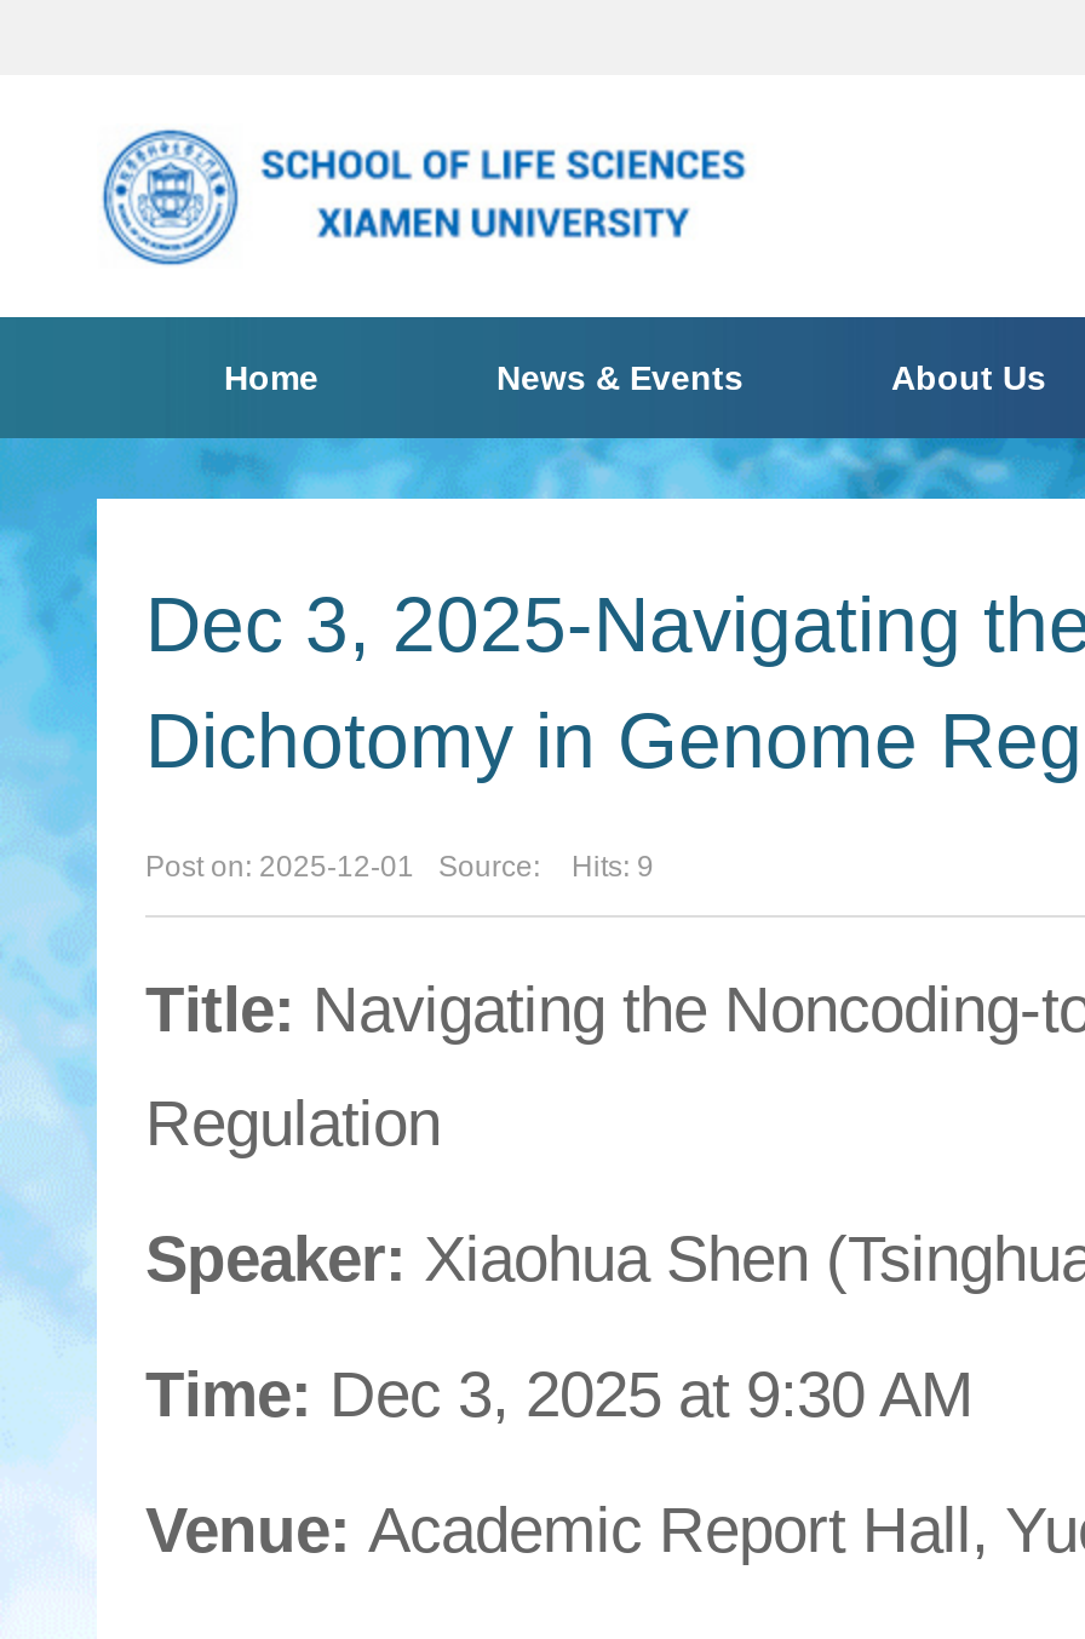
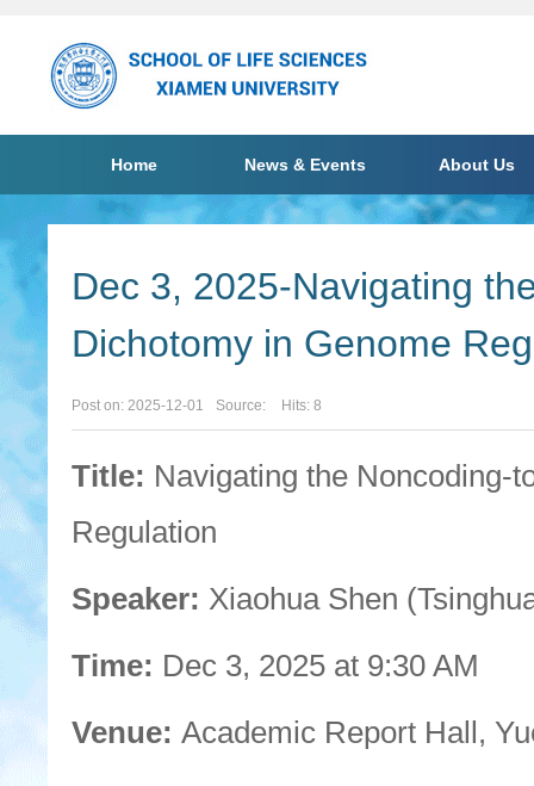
- Post on: 2025-12-01 Source: Hits: 9
+ Post on: 2025-12-01 Source: Hits: 8
